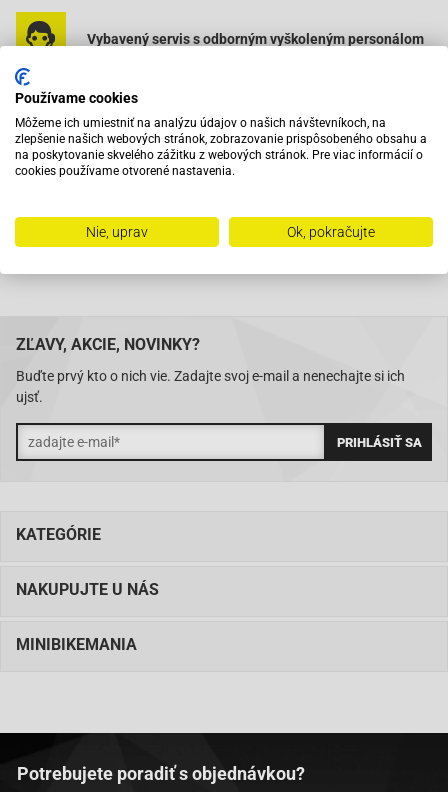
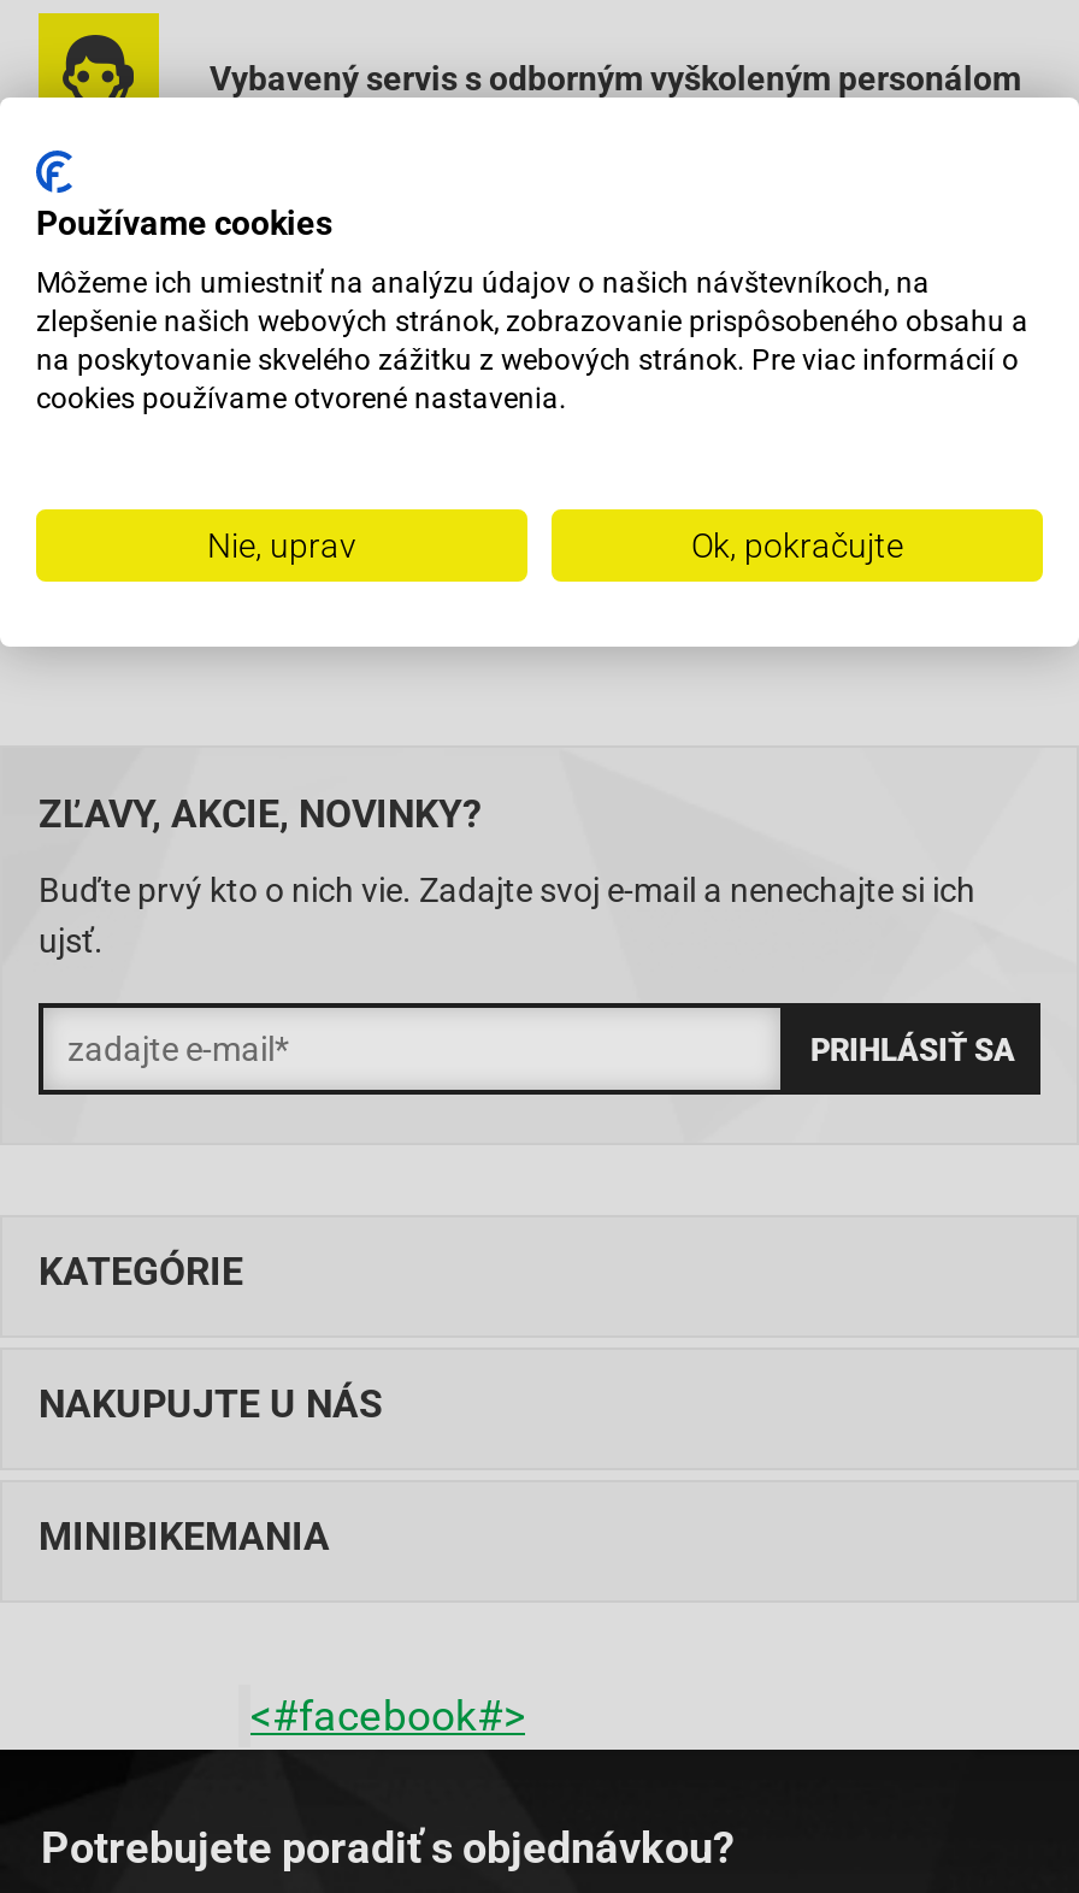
+ <#facebook#>
